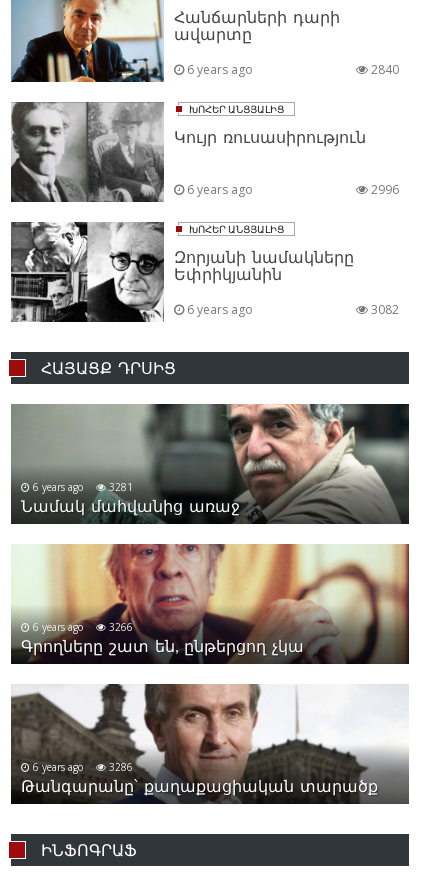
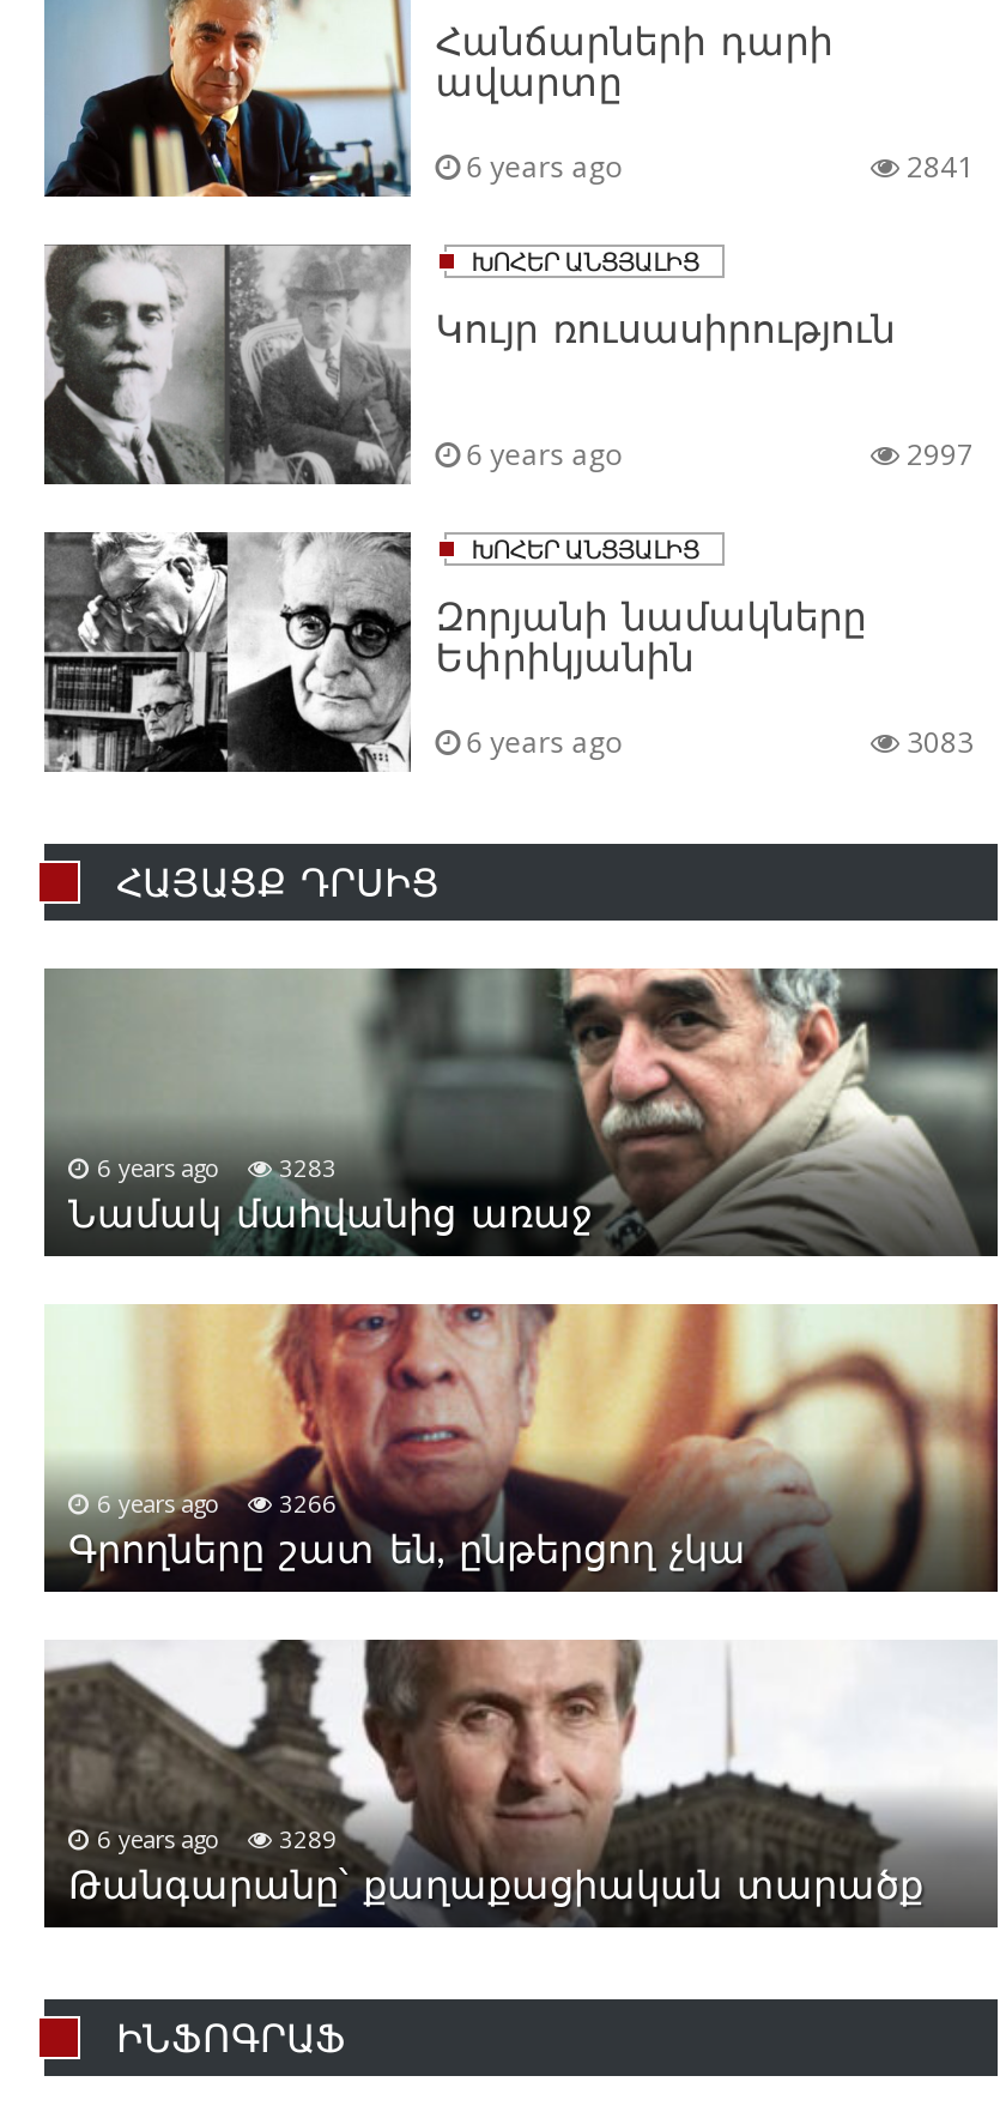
- 2840
+ 2841

- 2996
+ 2997

- 3082
+ 3083

- 6 years ago 3281
+ 6 years ago 3283

- 6 years ago 3286
+ 6 years ago 3289
